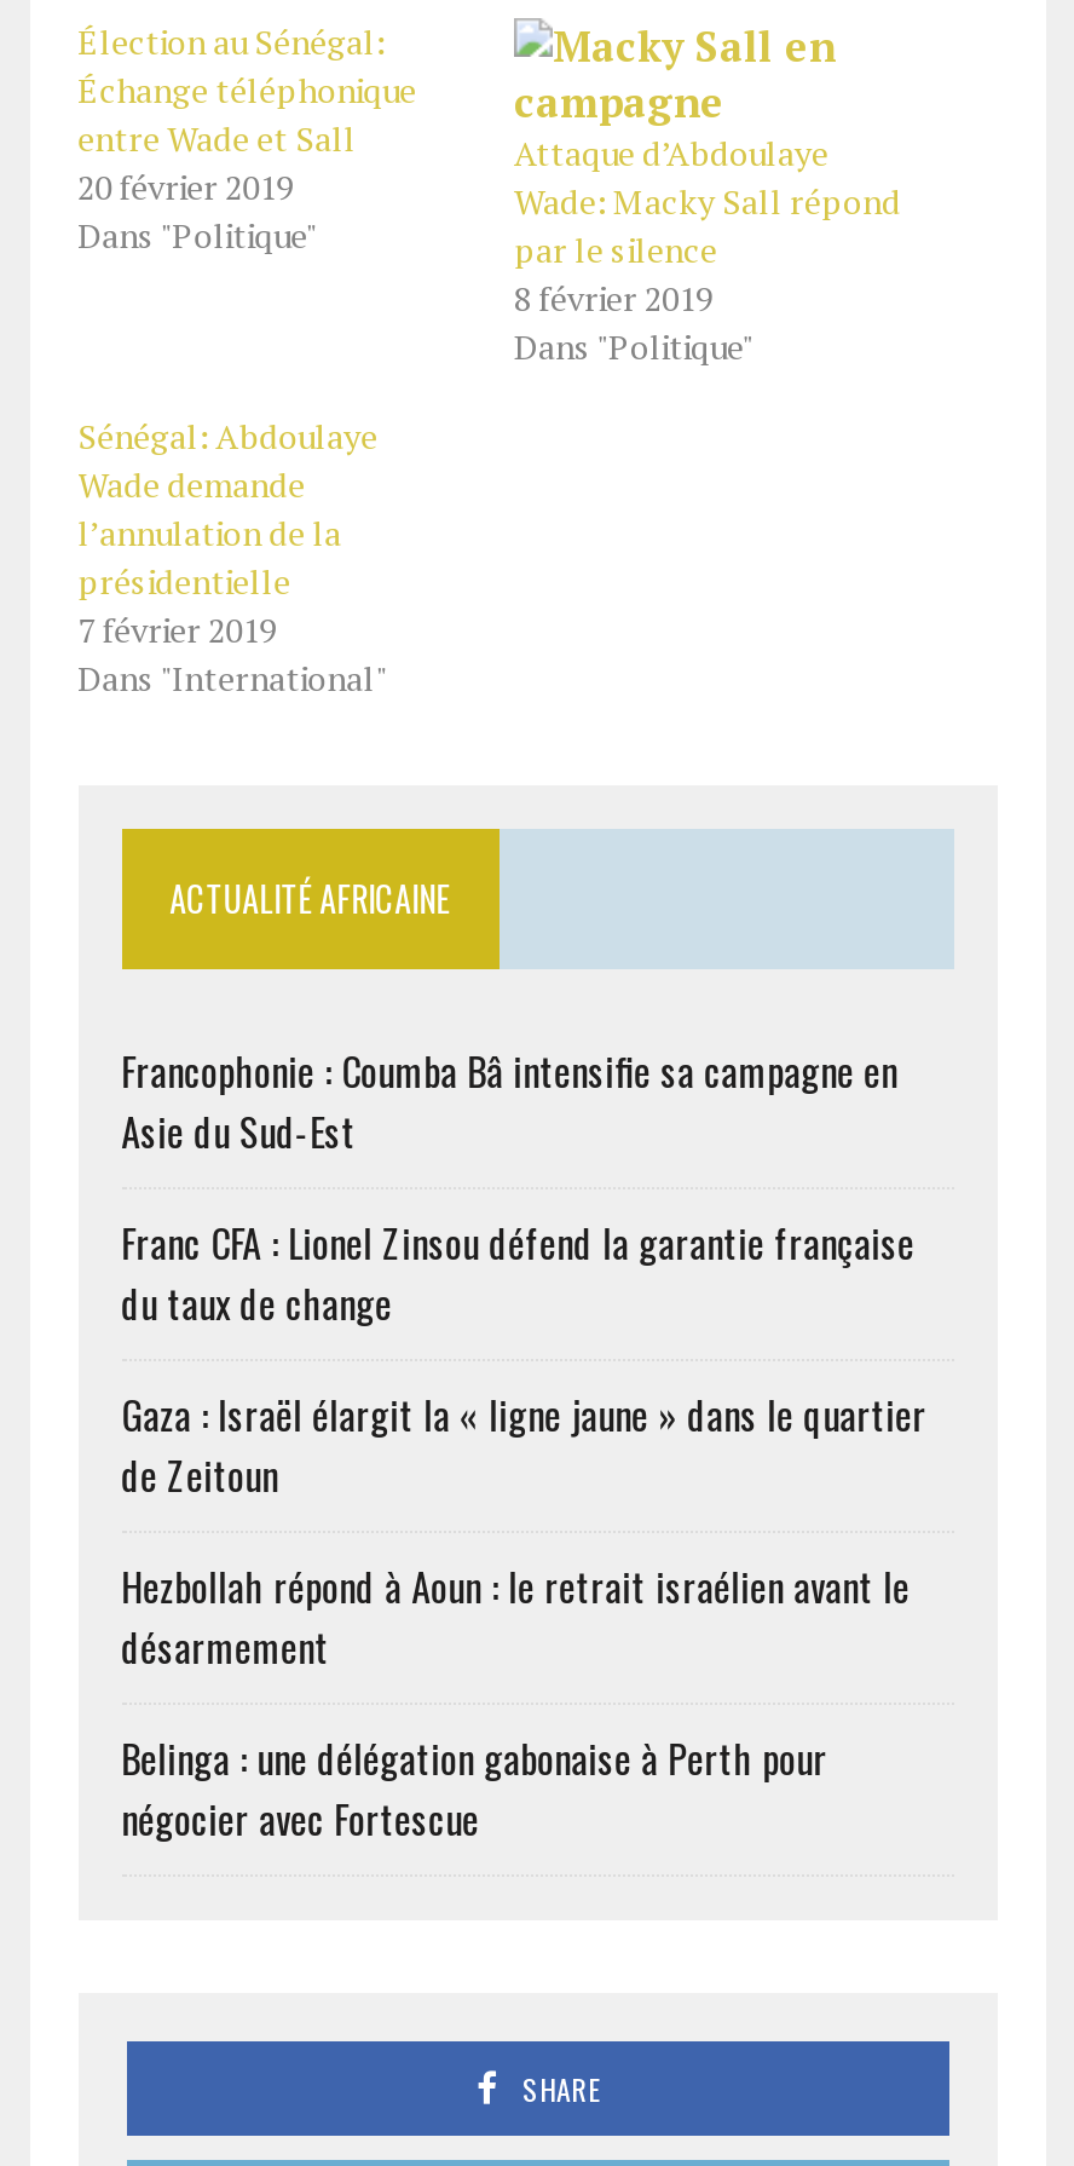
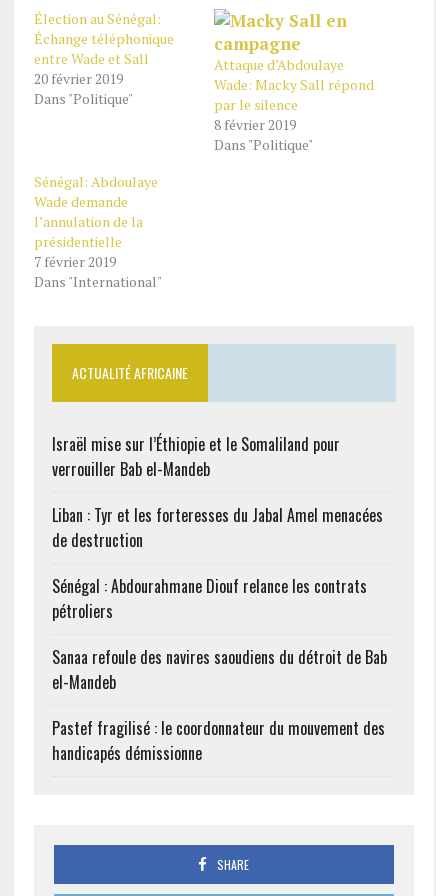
- Francophonie : Coumba Bâ intensifie sa campagne en
- Asie du Sud-Est
+ Israël mise sur l’Éthiopie et le Somaliland pour
+ verrouiller Bab el-Mandeb

- Franc CFA : Lionel Zinsou défend la garantie française
- du taux de change
+ Liban : Tyr et les forteresses du Jabal Amel menacées
+ de destruction

- Gaza : Israël élargit la « ligne jaune » dans le quartier
- de Zeitoun
+ Sénégal : Abdourahmane Diouf relance les contrats
+ pétroliers

- Hezbollah répond à Aoun : le retrait israélien avant le
- désarmement
+ Sanaa refoule des navires saoudiens du détroit de Bab
+ el-Mandeb

- Belinga : une délégation gabonaise à Perth pour
- négocier avec Fortescue
+ Pastef fragilisé : le coordonnateur du mouvement des
+ handicapés démissionne
